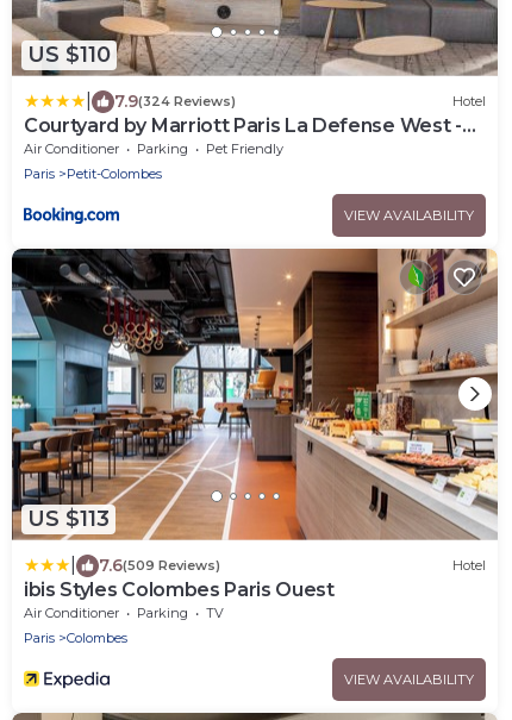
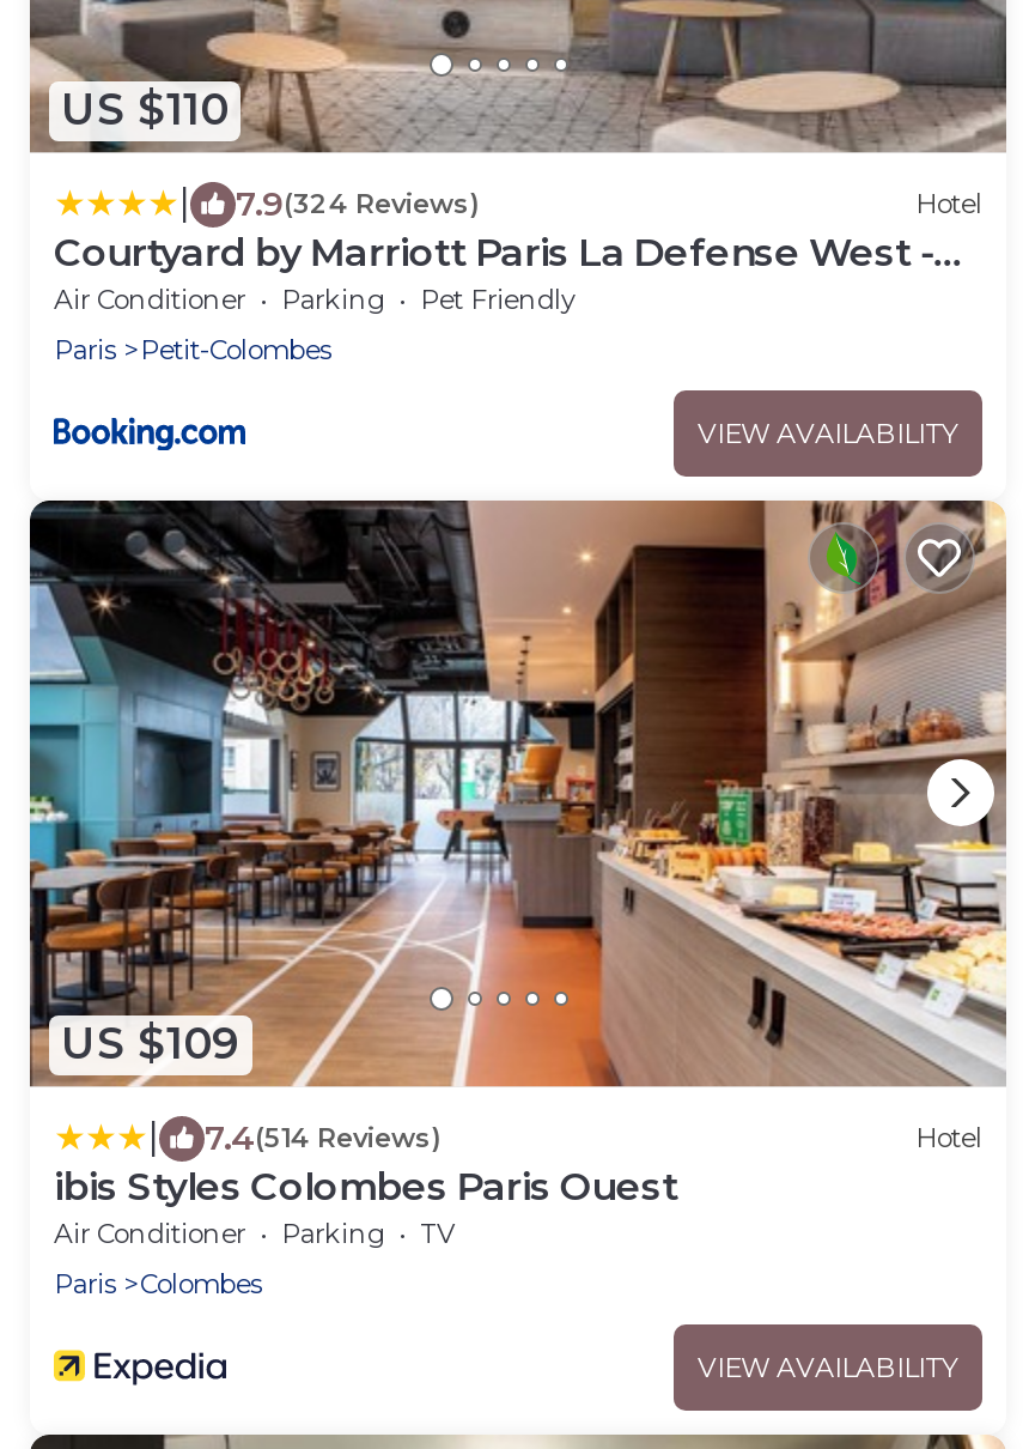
- US $113
+ US $109

- 7.6(509 Reviews)
+ 7.4(514 Reviews)
